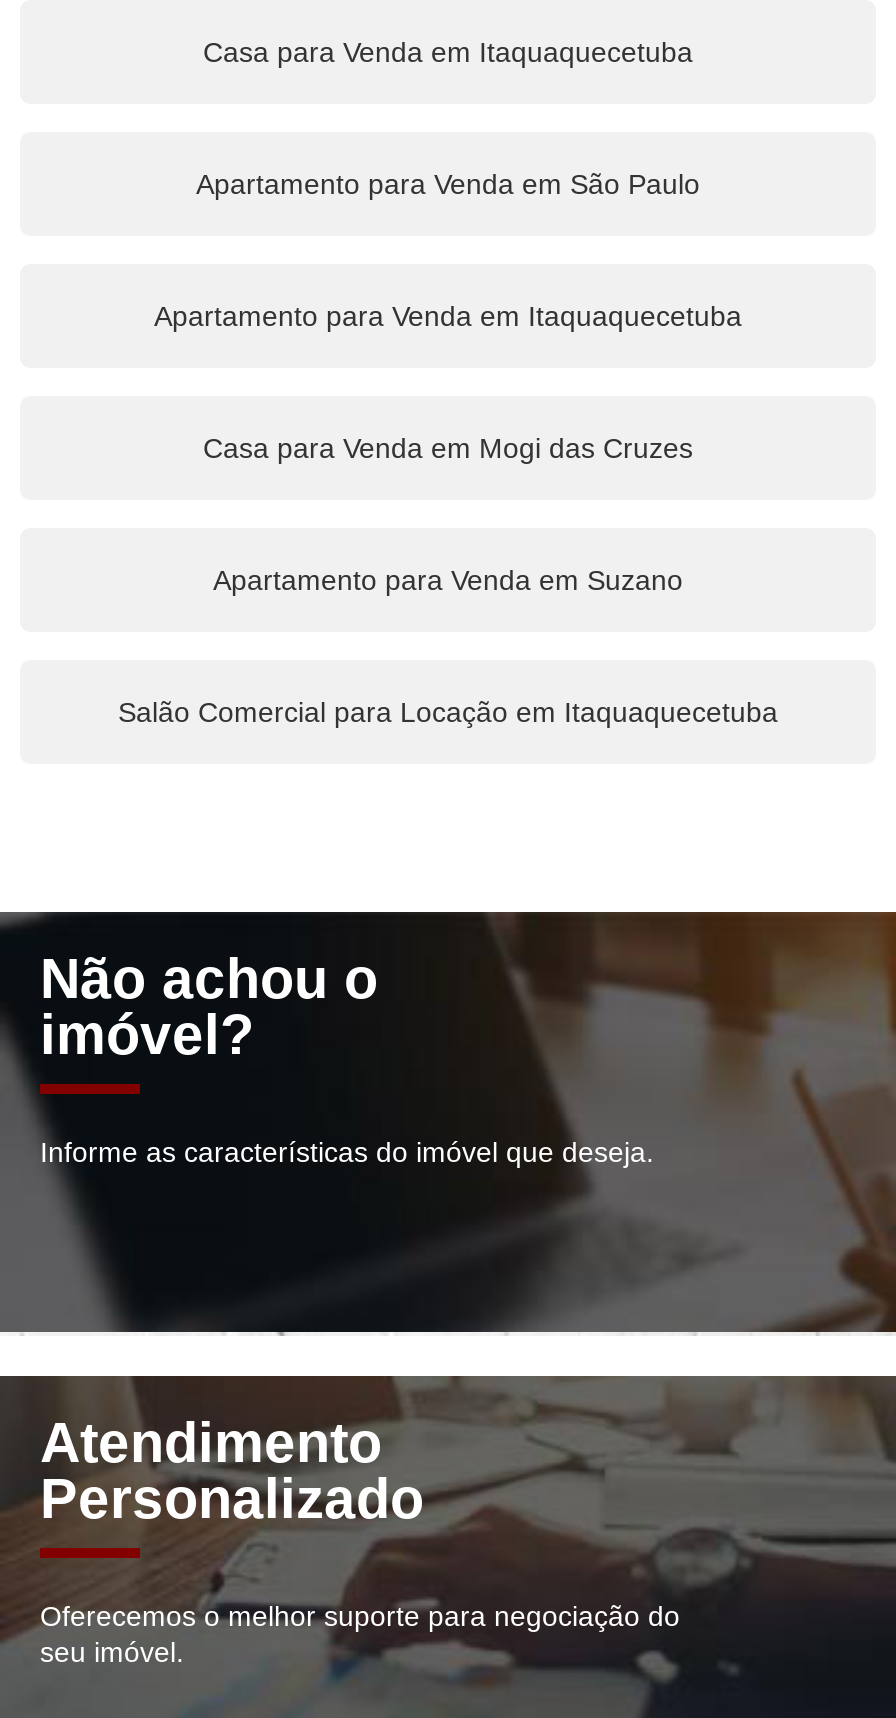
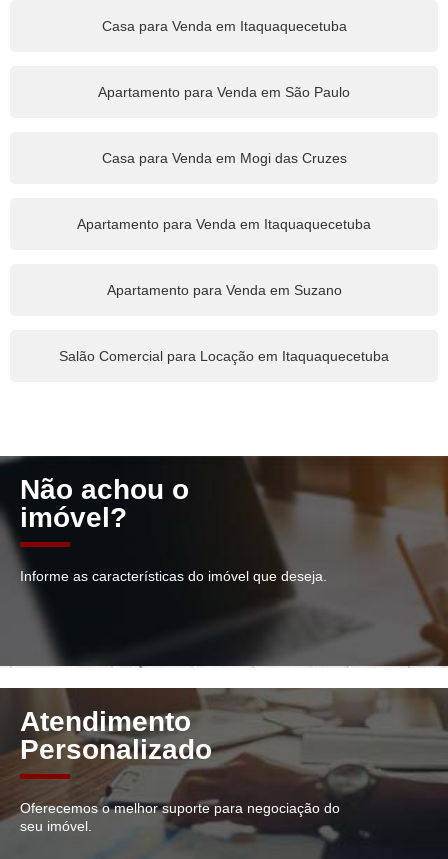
moved down: Apartamento para Venda em Itaquaquecetuba

moved up: Casa para Venda em Mogi das Cruzes
